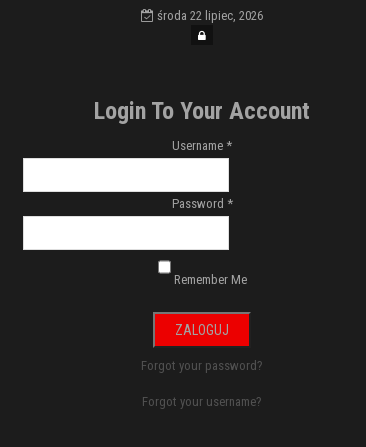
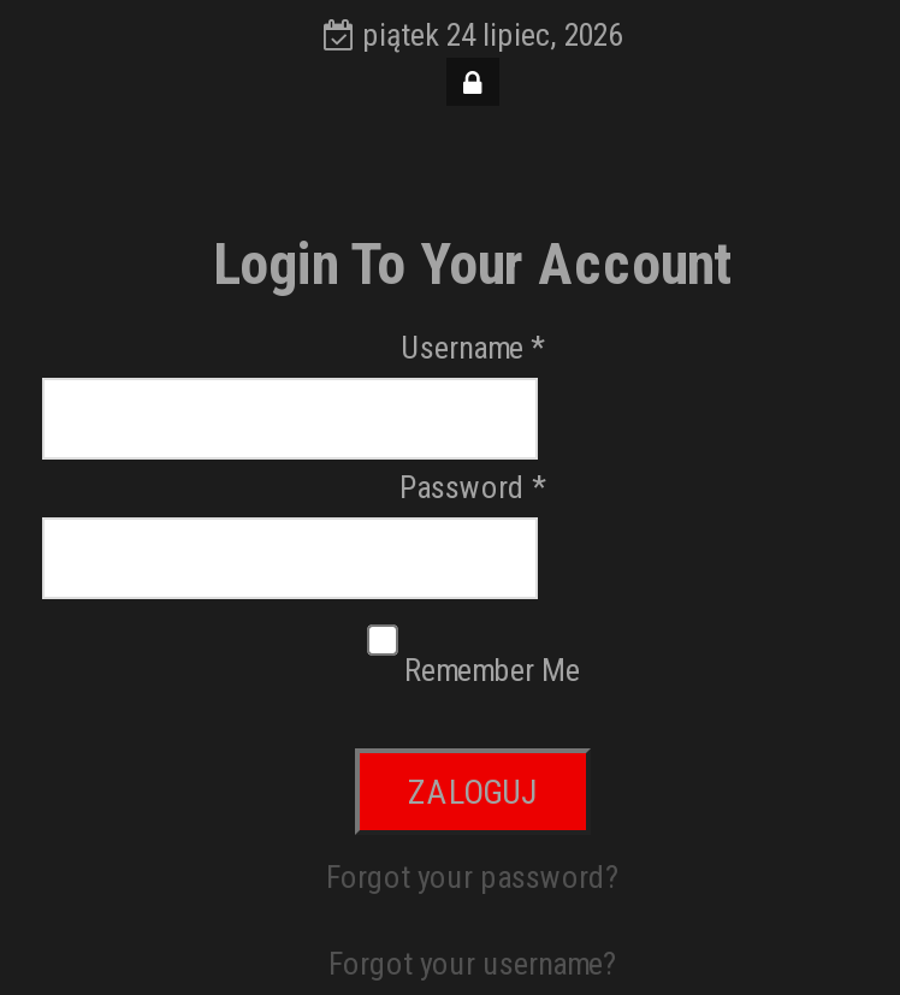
- środa 22 lipiec, 2026
+ piątek 24 lipiec, 2026
